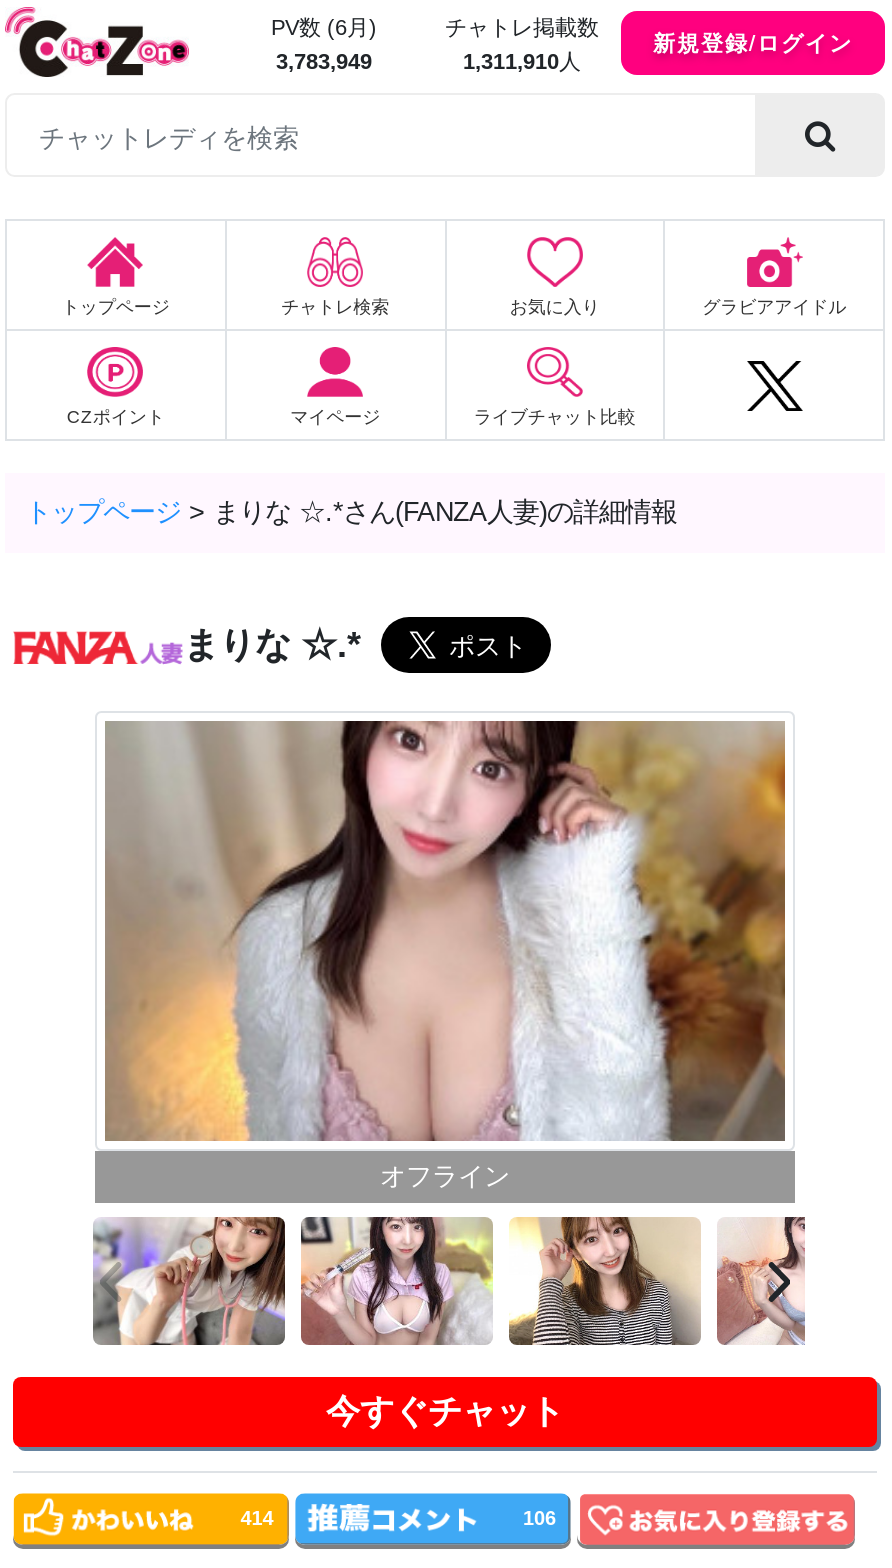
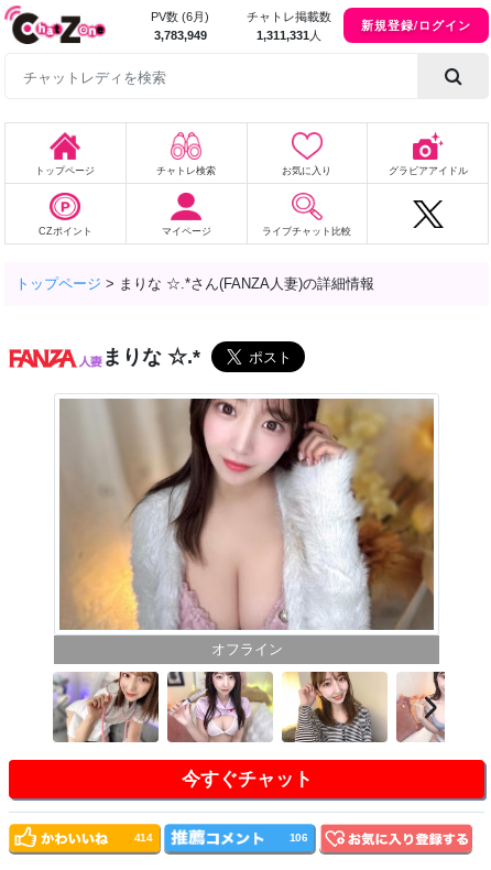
- 1,311,910人
+ 1,311,331人
